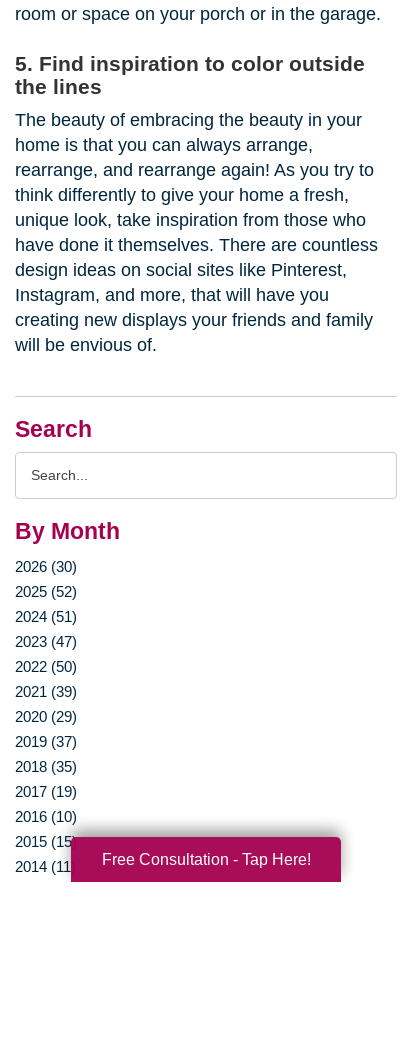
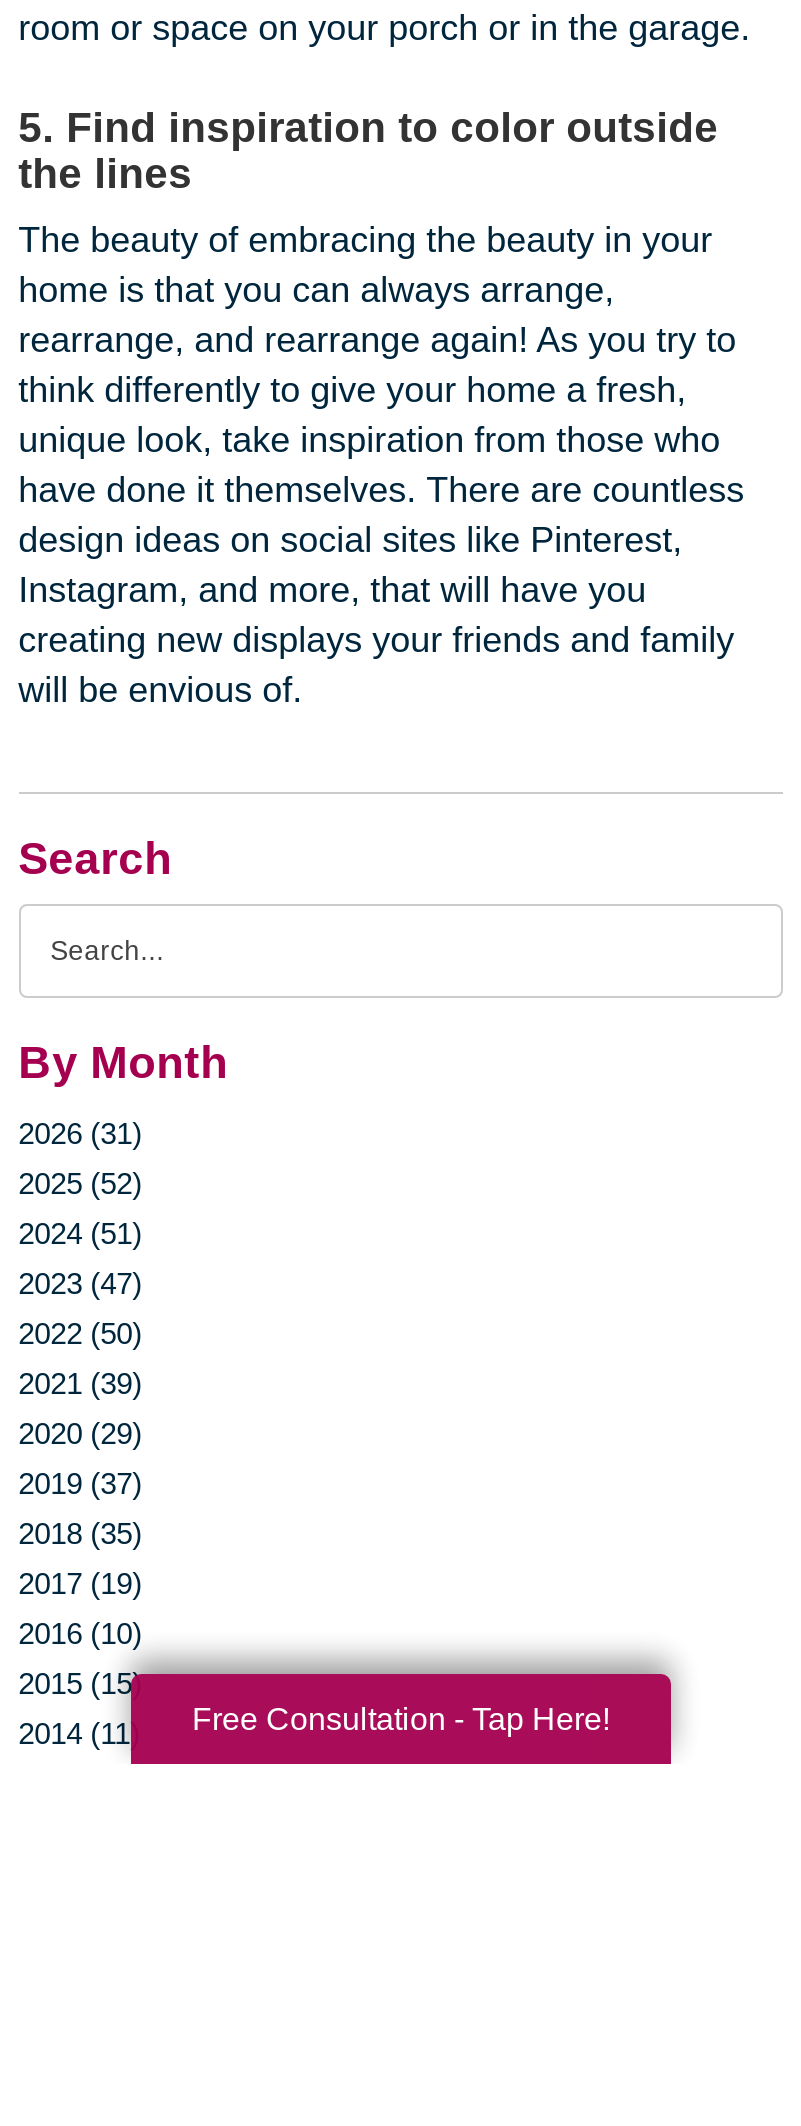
- 2026 (30)
+ 2026 (31)
